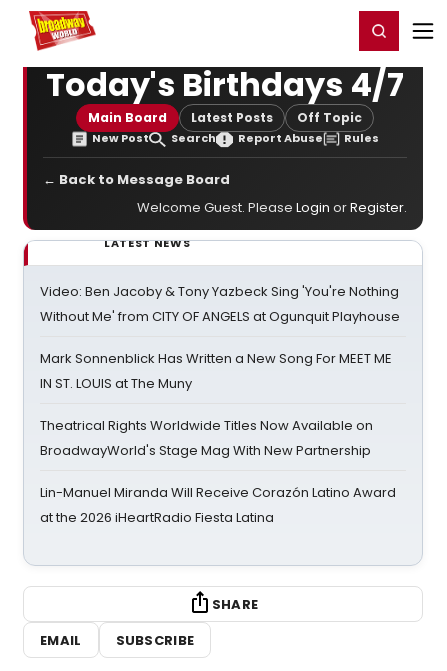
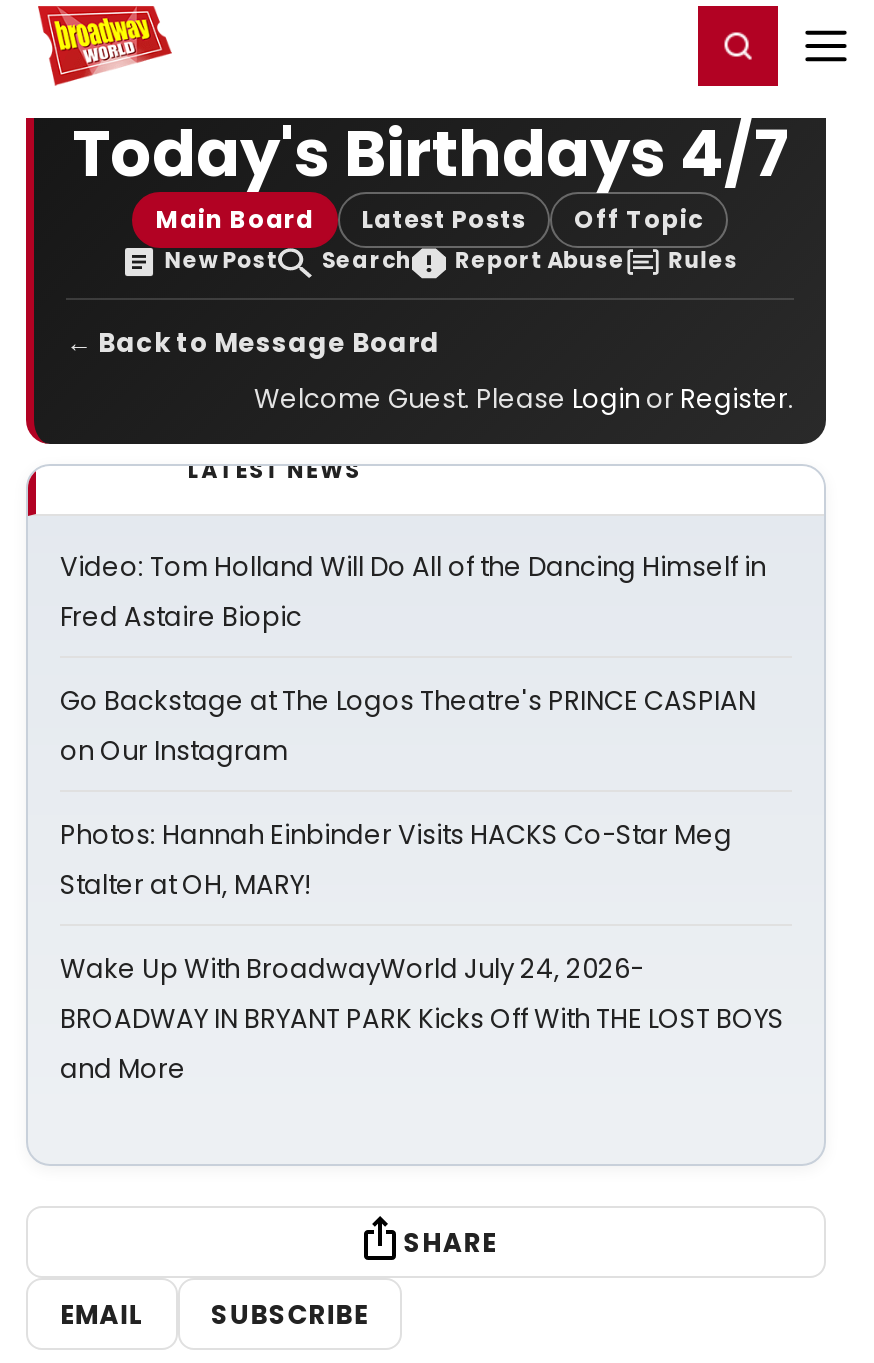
- Video: Ben Jacoby & Tony Yazbeck Sing 'You're Nothing
- Without Me' from CITY OF ANGELS at Ogunquit Playhouse
+ Video: Tom Holland Will Do All of the Dancing Himself in
+ Fred Astaire Biopic

- Mark Sonnenblick Has Written a New Song For MEET ME
- IN ST. LOUIS at The Muny
+ Go Backstage at The Logos Theatre's PRINCE CASPIAN
+ on Our Instagram

- Theatrical Rights Worldwide Titles Now Available on
- BroadwayWorld's Stage Mag With New Partnership
+ Photos: Hannah Einbinder Visits HACKS Co-Star Meg
+ Stalter at OH, MARY!

- Lin-Manuel Miranda Will Receive Corazón Latino Award
- at the 2026 iHeartRadio Fiesta Latina
+ Wake Up With BroadwayWorld July 24, 2026-
+ BROADWAY IN BRYANT PARK Kicks Off With THE LOST BOYS
+ and More
